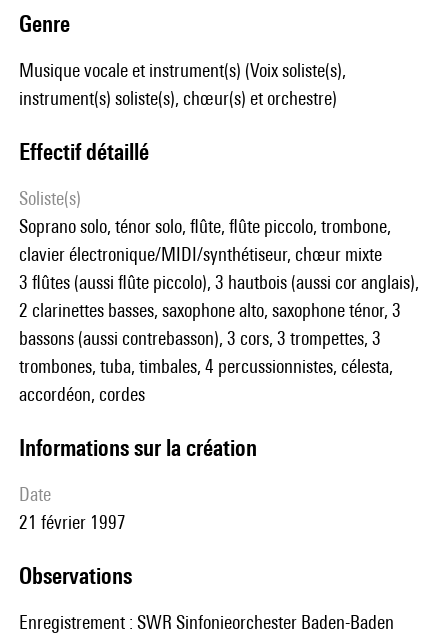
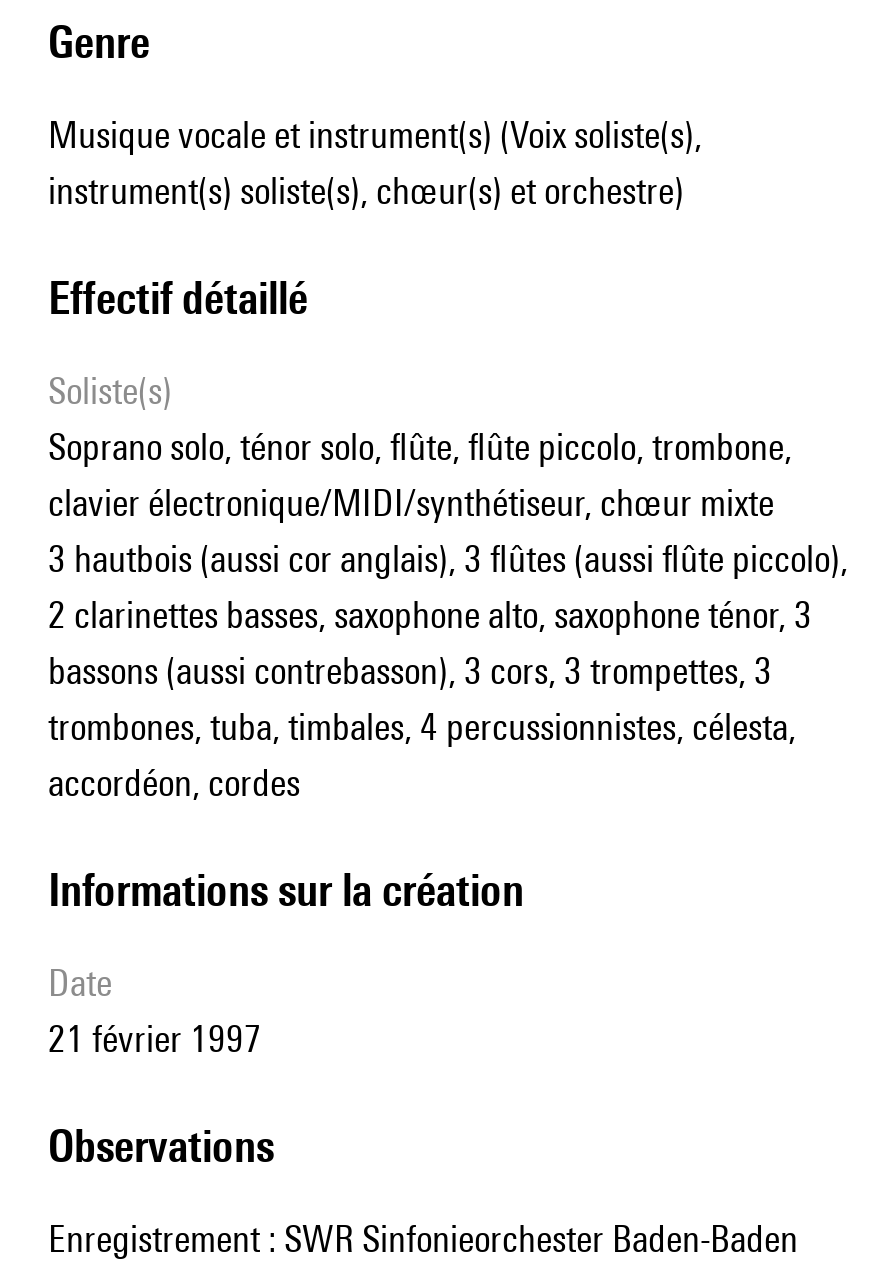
- 3 flûtes (aussi flûte piccolo), 3 hautbois (aussi cor anglais),
+ 3 hautbois (aussi cor anglais), 3 flûtes (aussi flûte piccolo),
